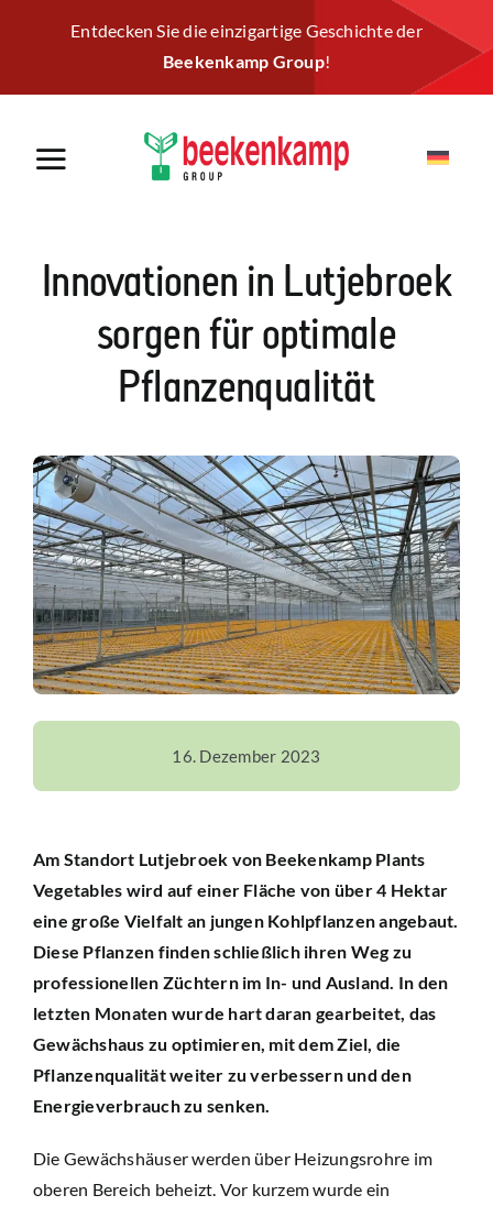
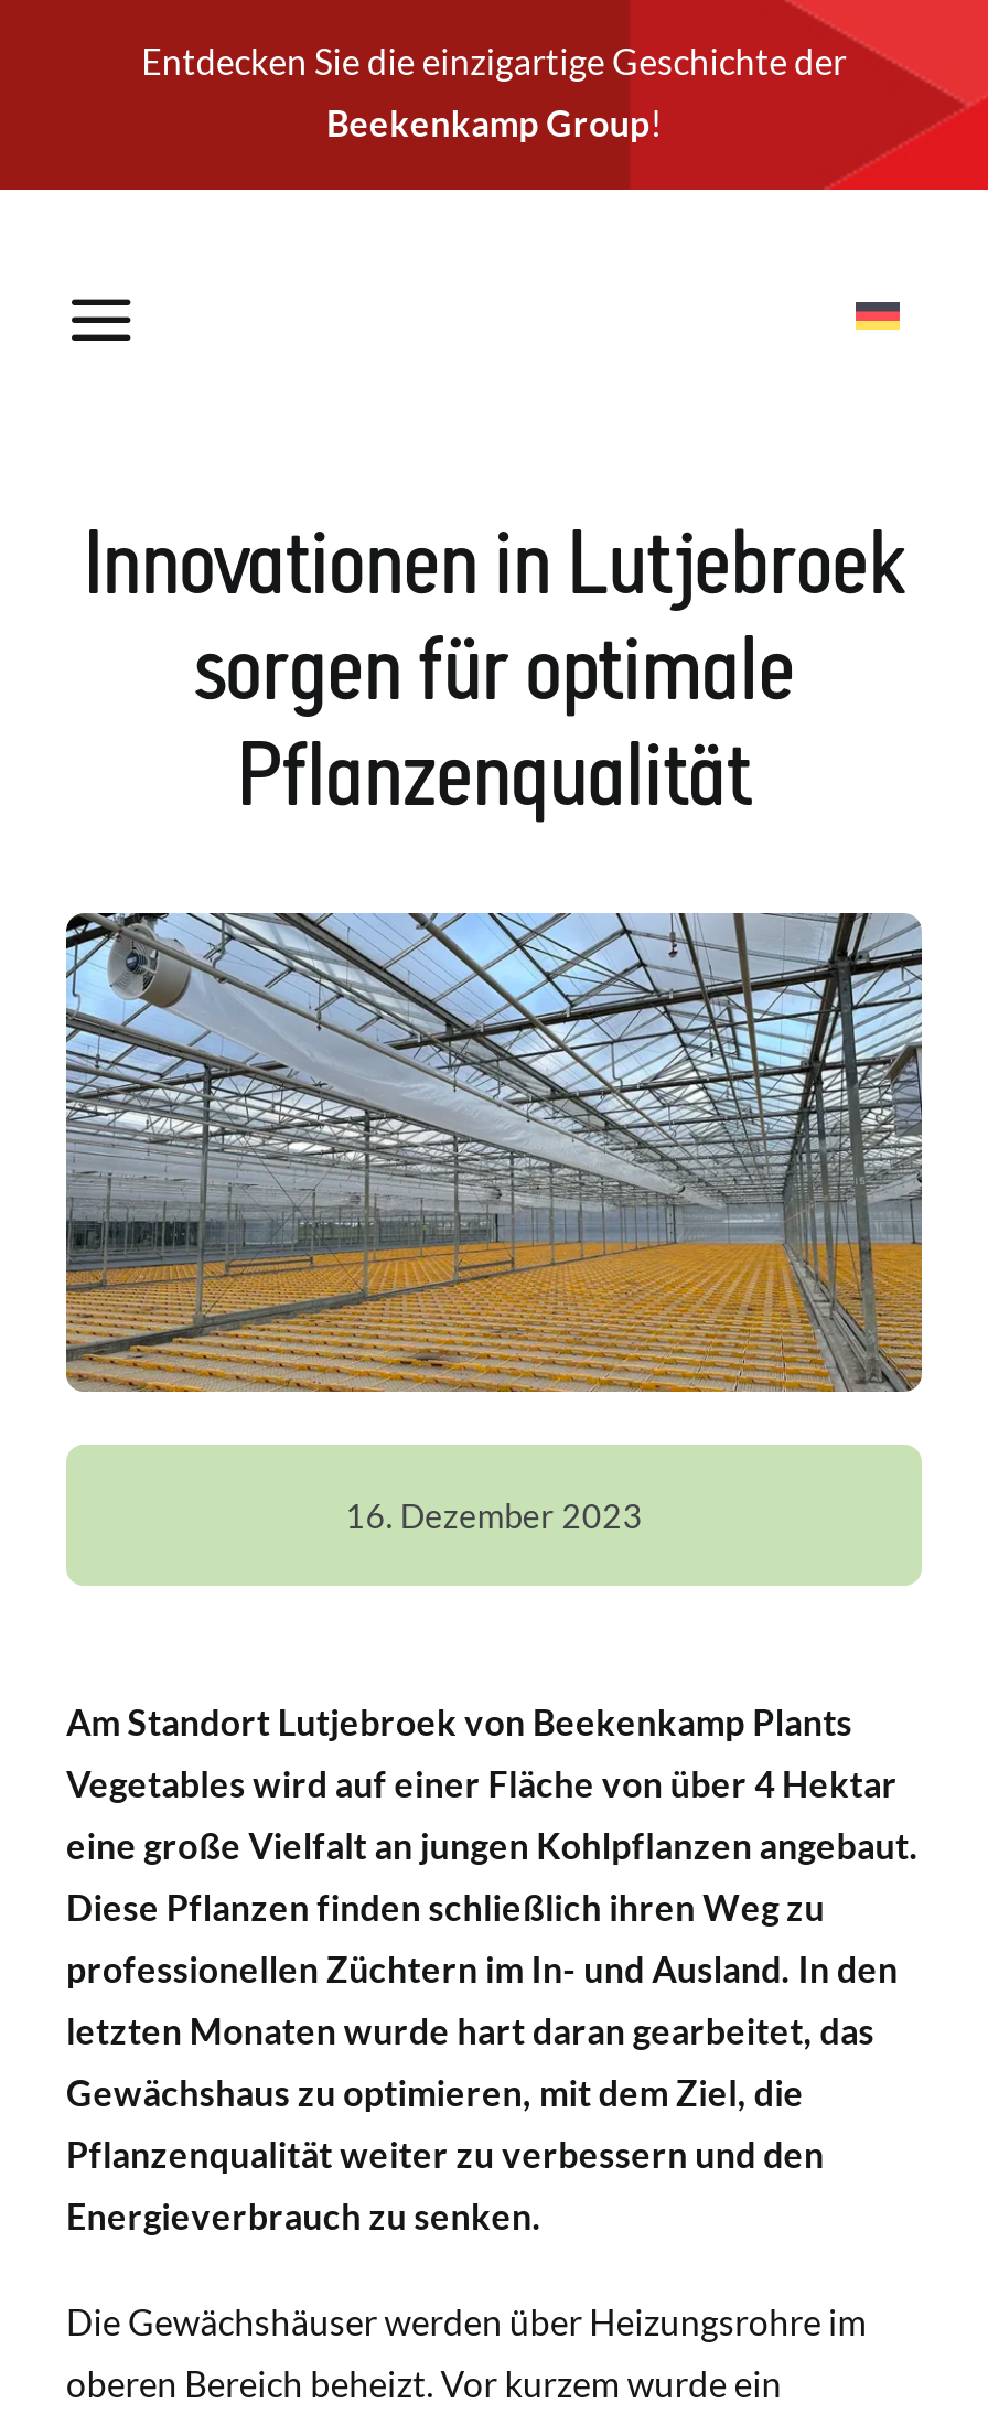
- [image]
